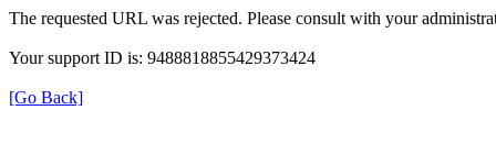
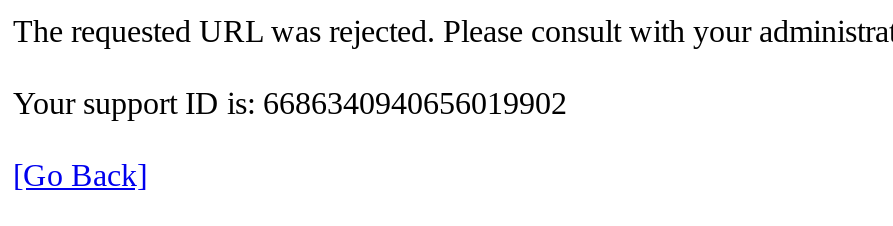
- Your support ID is: 9488818855429373424
+ Your support ID is: 6686340940656019902
